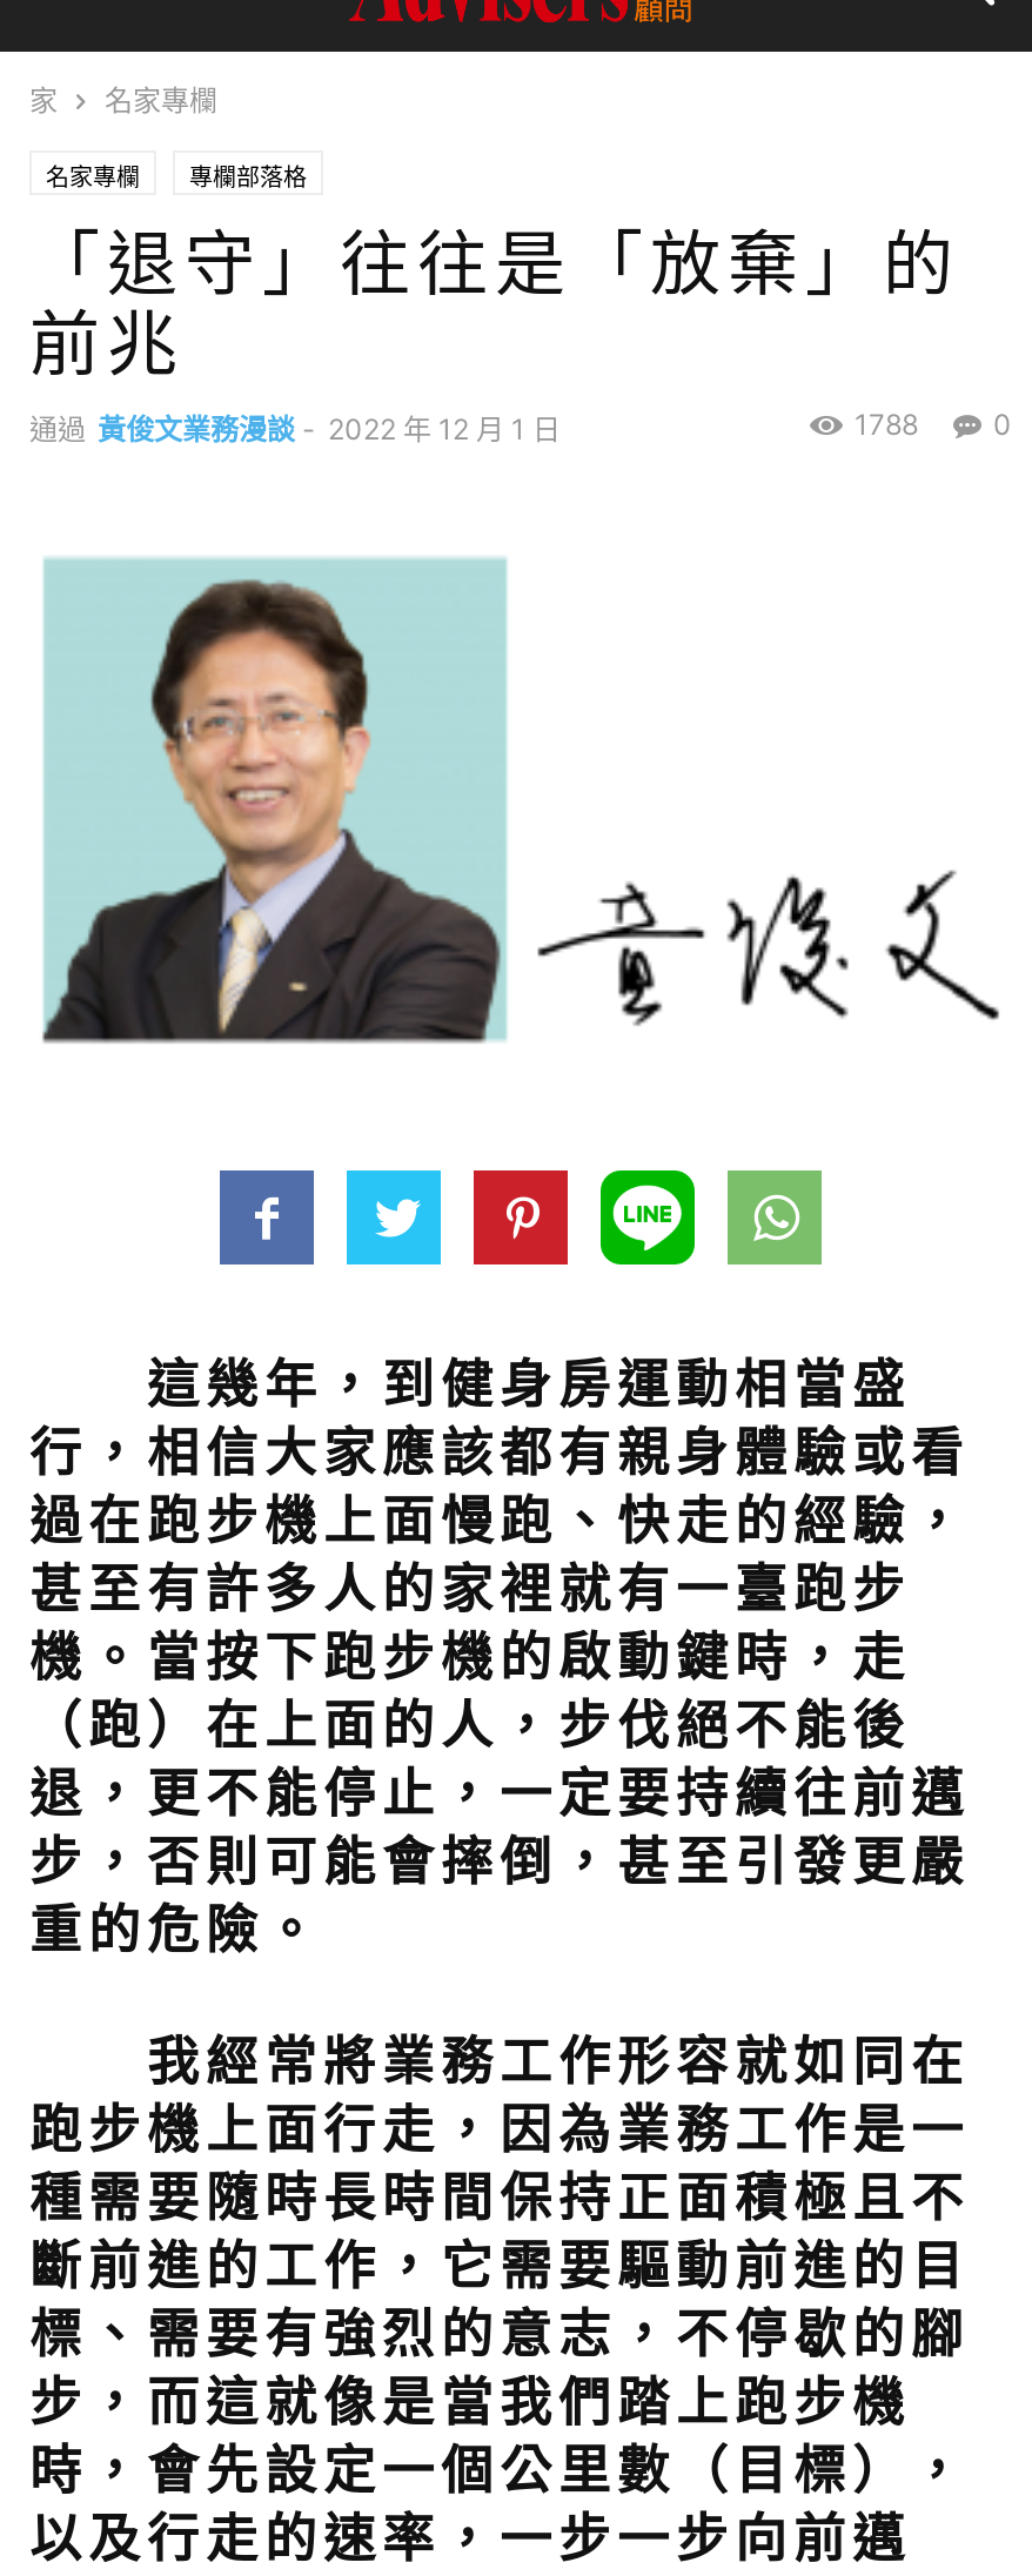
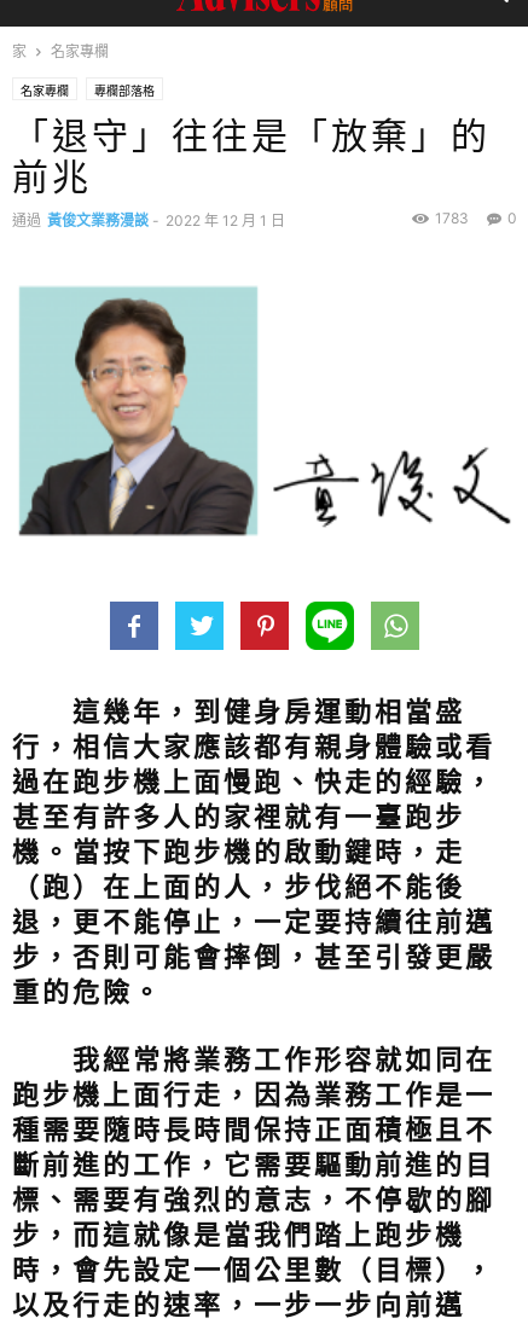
- 1788
+ 1783
